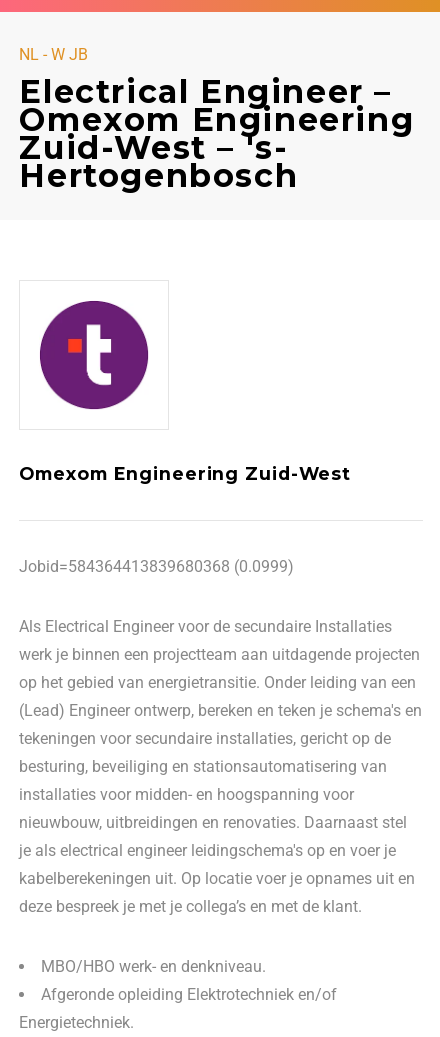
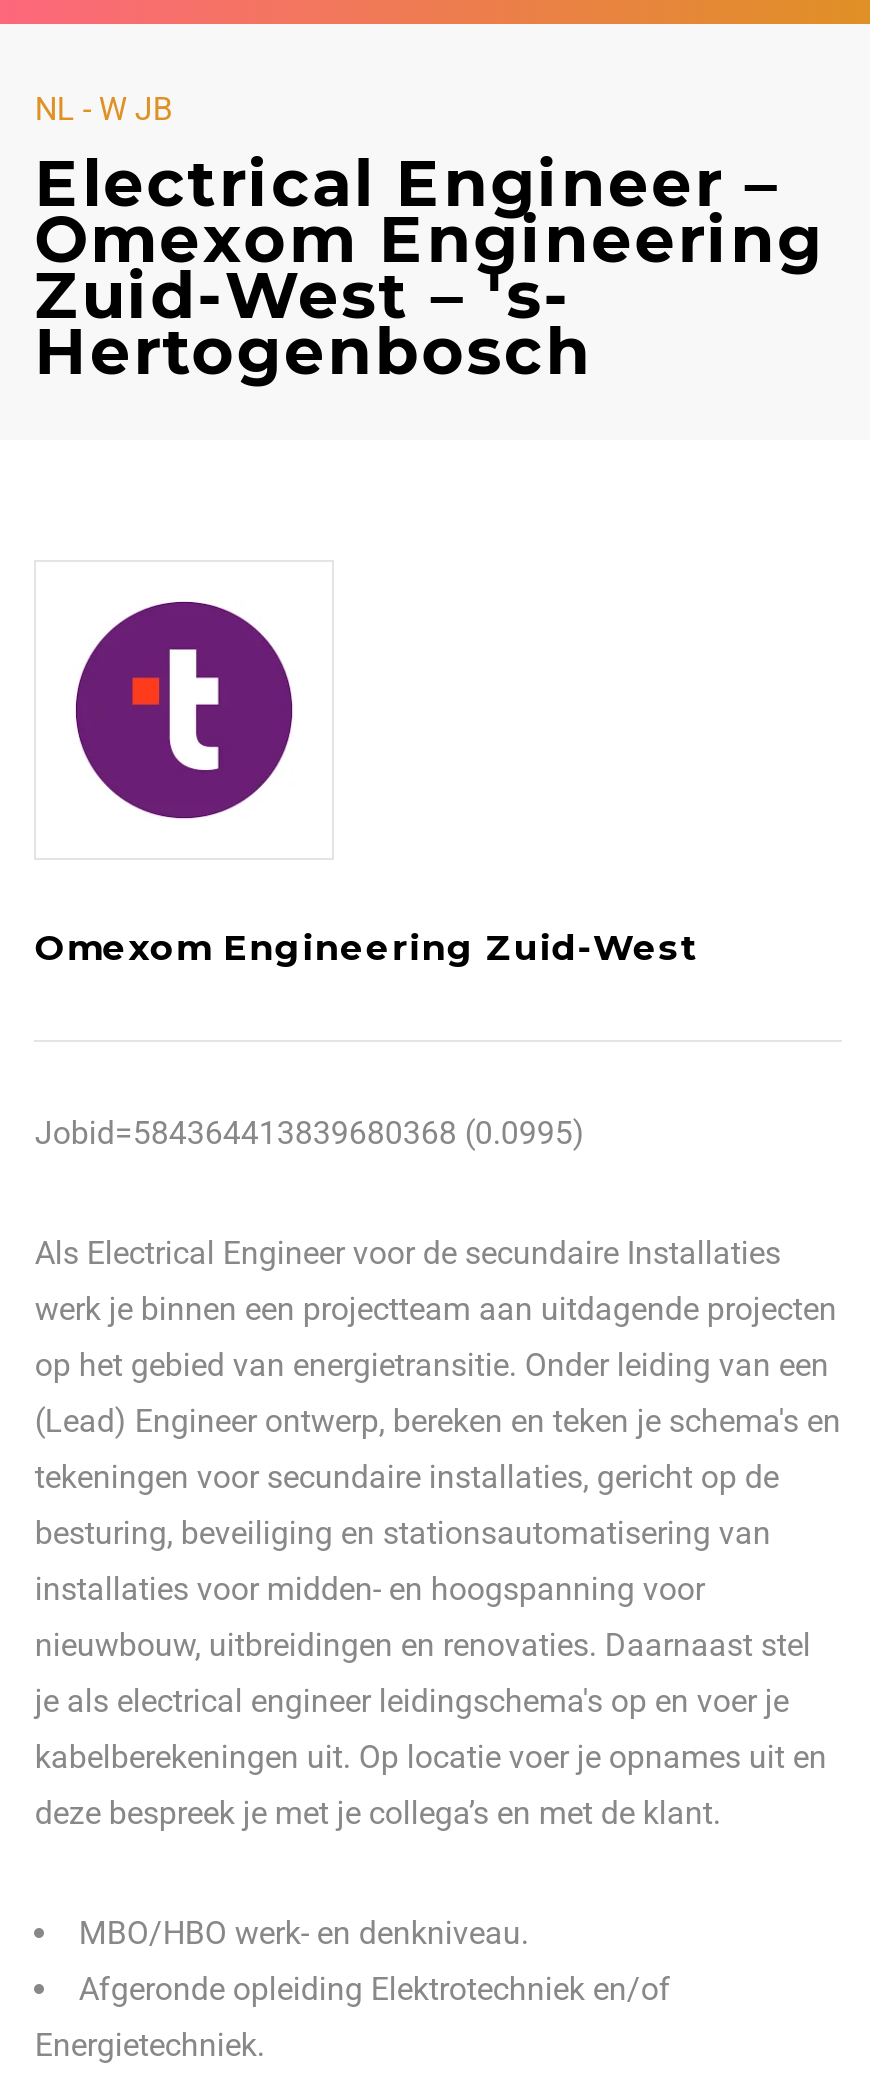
- Jobid=584364413839680368 (0.0999)
+ Jobid=584364413839680368 (0.0995)
